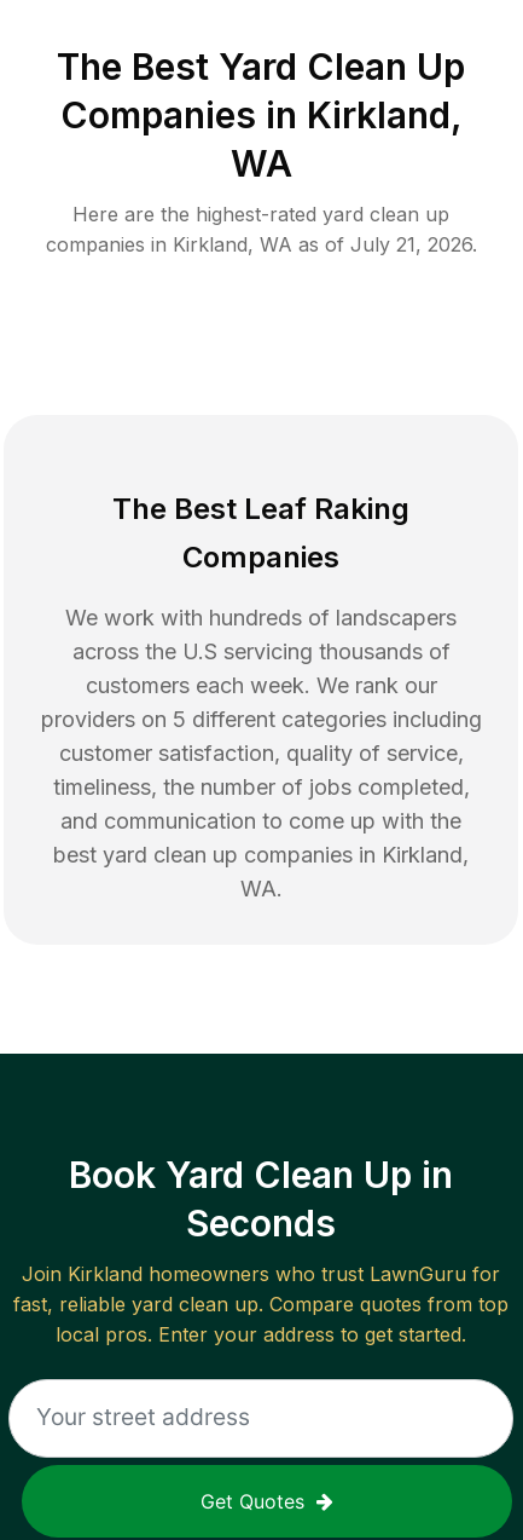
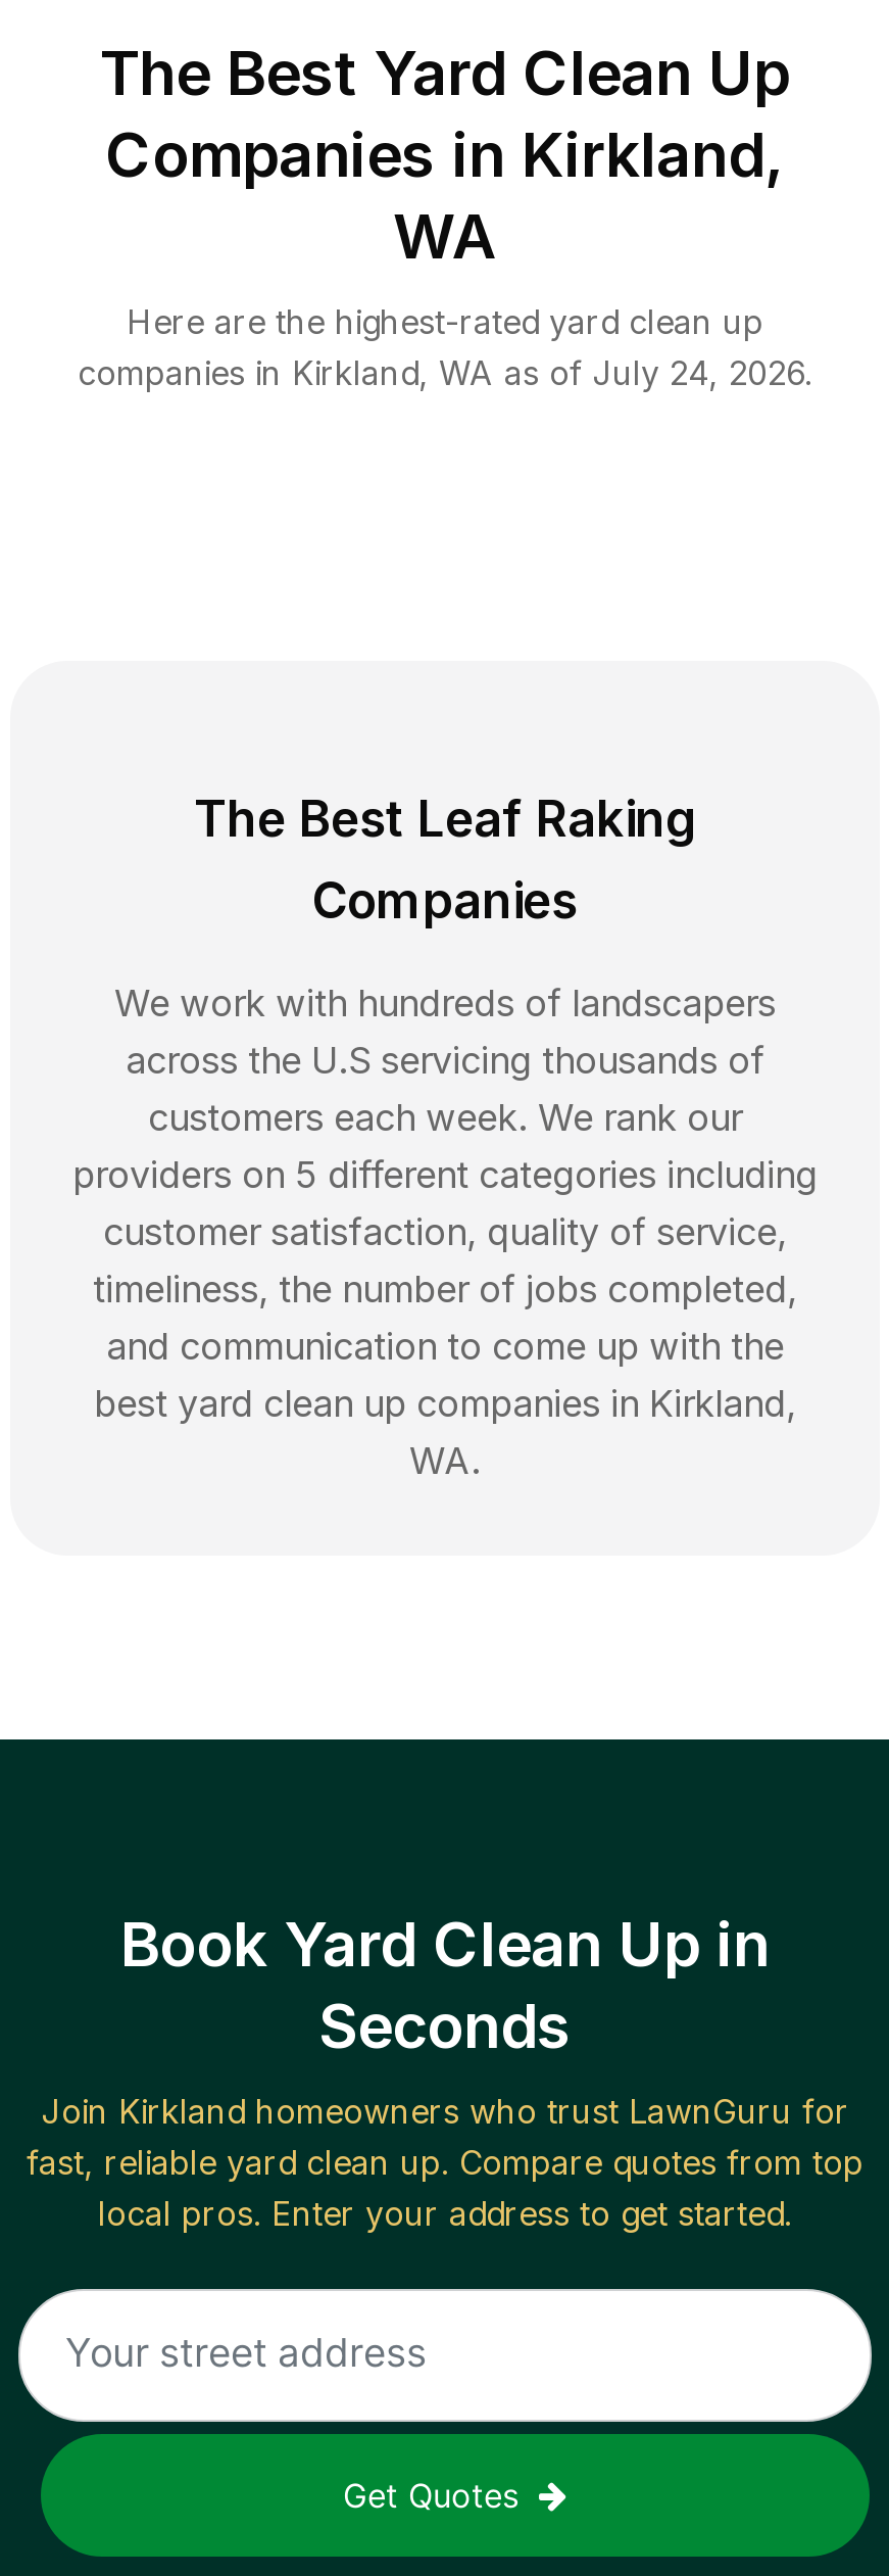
- companies in Kirkland, WA as of July 21, 2026.
+ companies in Kirkland, WA as of July 24, 2026.
